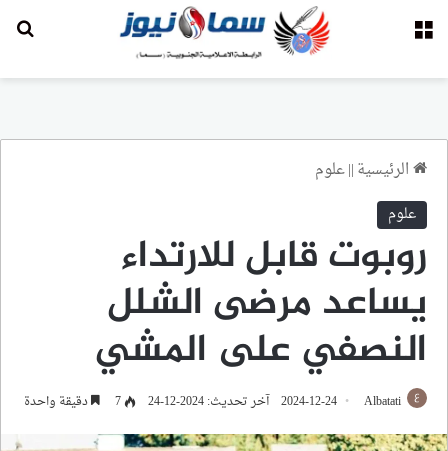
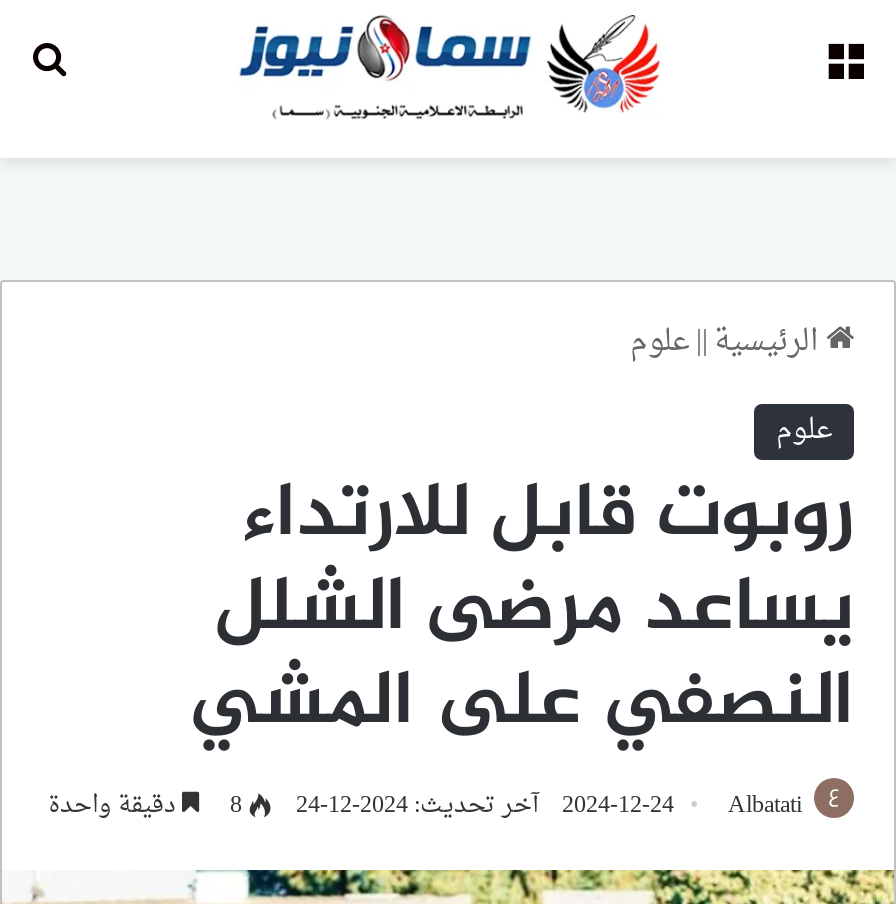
- 7 دقيقة واحدة
+ 8 دقيقة واحدة
